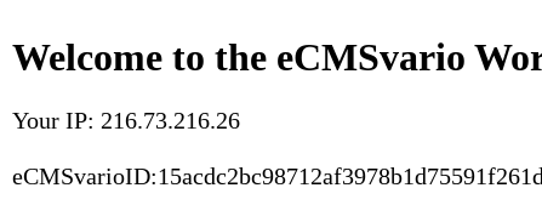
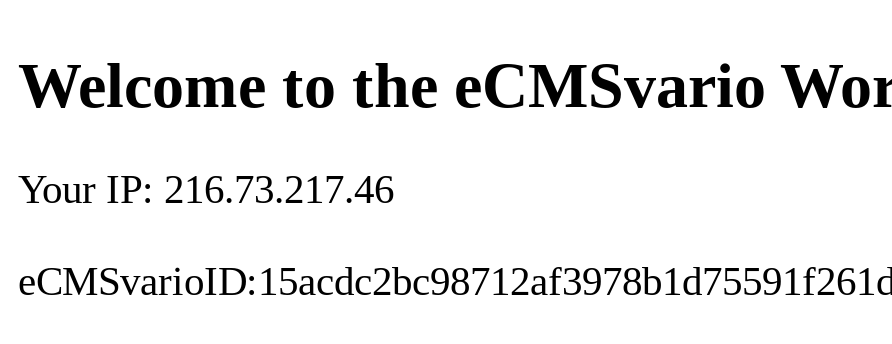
- Your IP: 216.73.216.26
+ Your IP: 216.73.217.46
